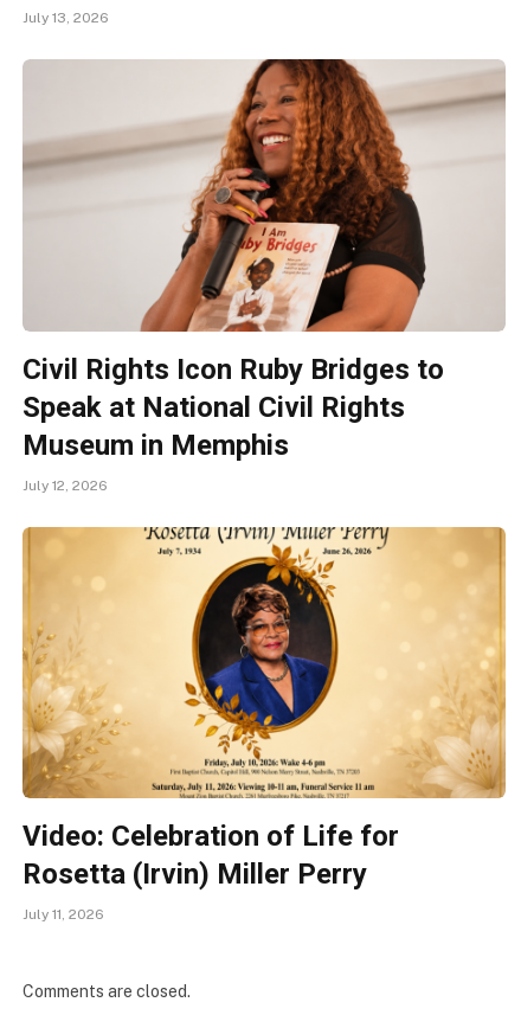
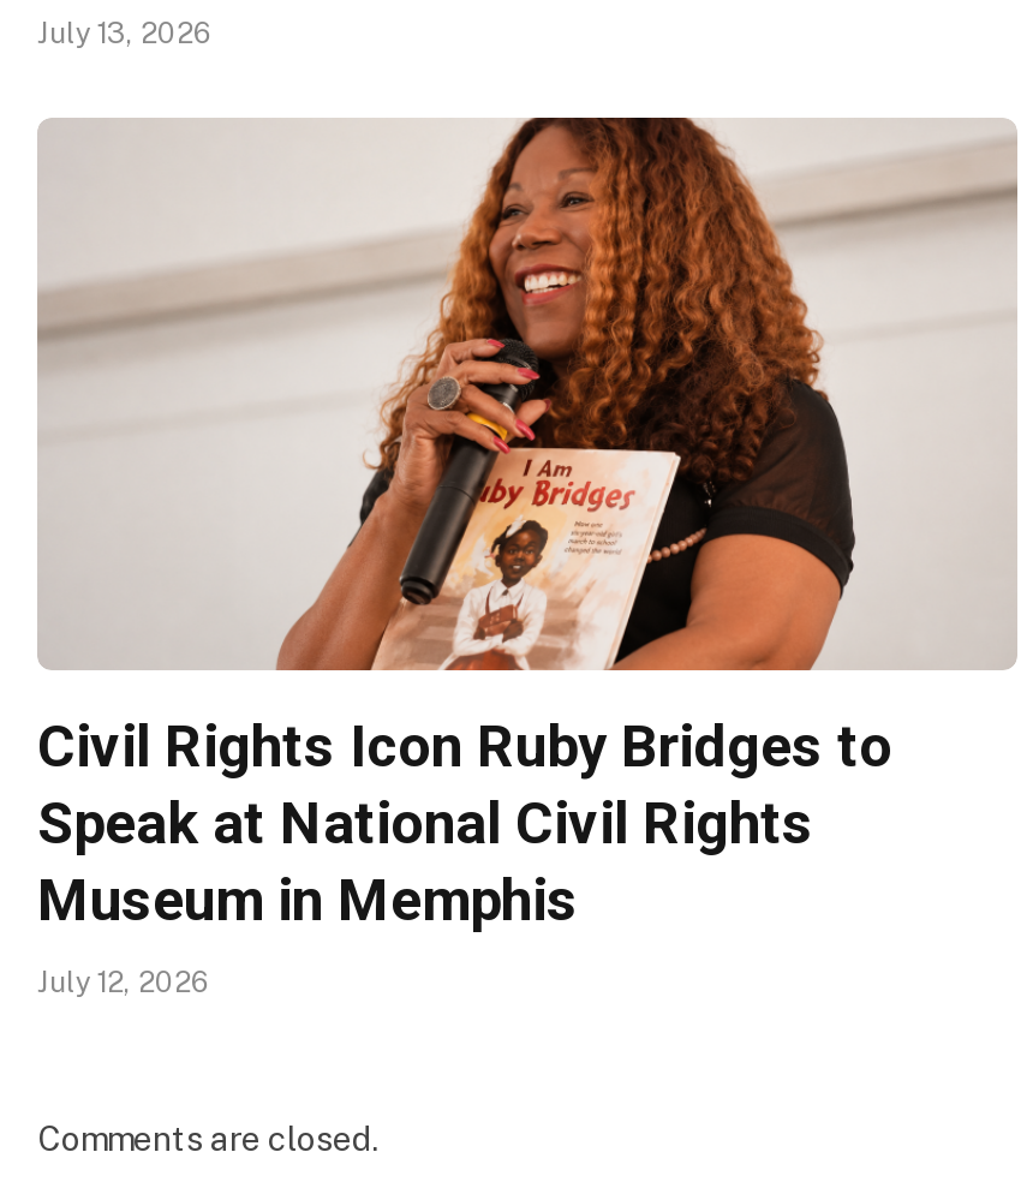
- [image]
- Video: Celebration of Life for
- Rosetta (Irvin) Miller Perry
- July 11, 2026
